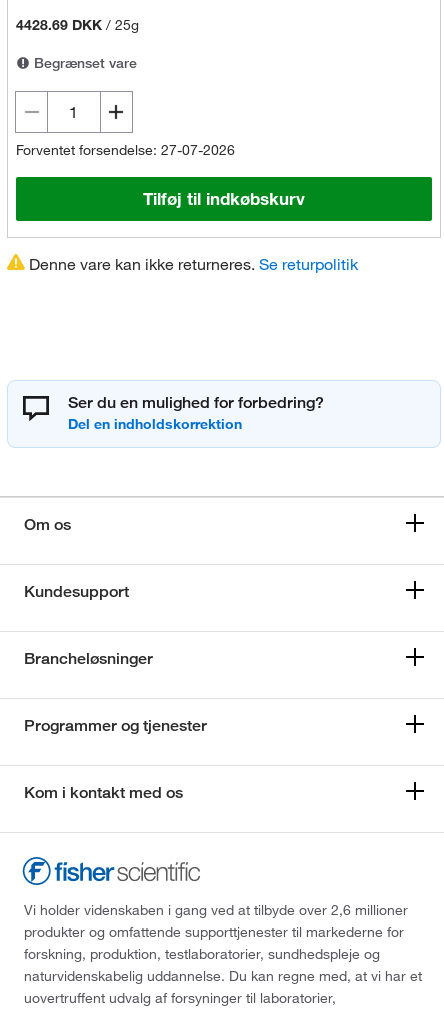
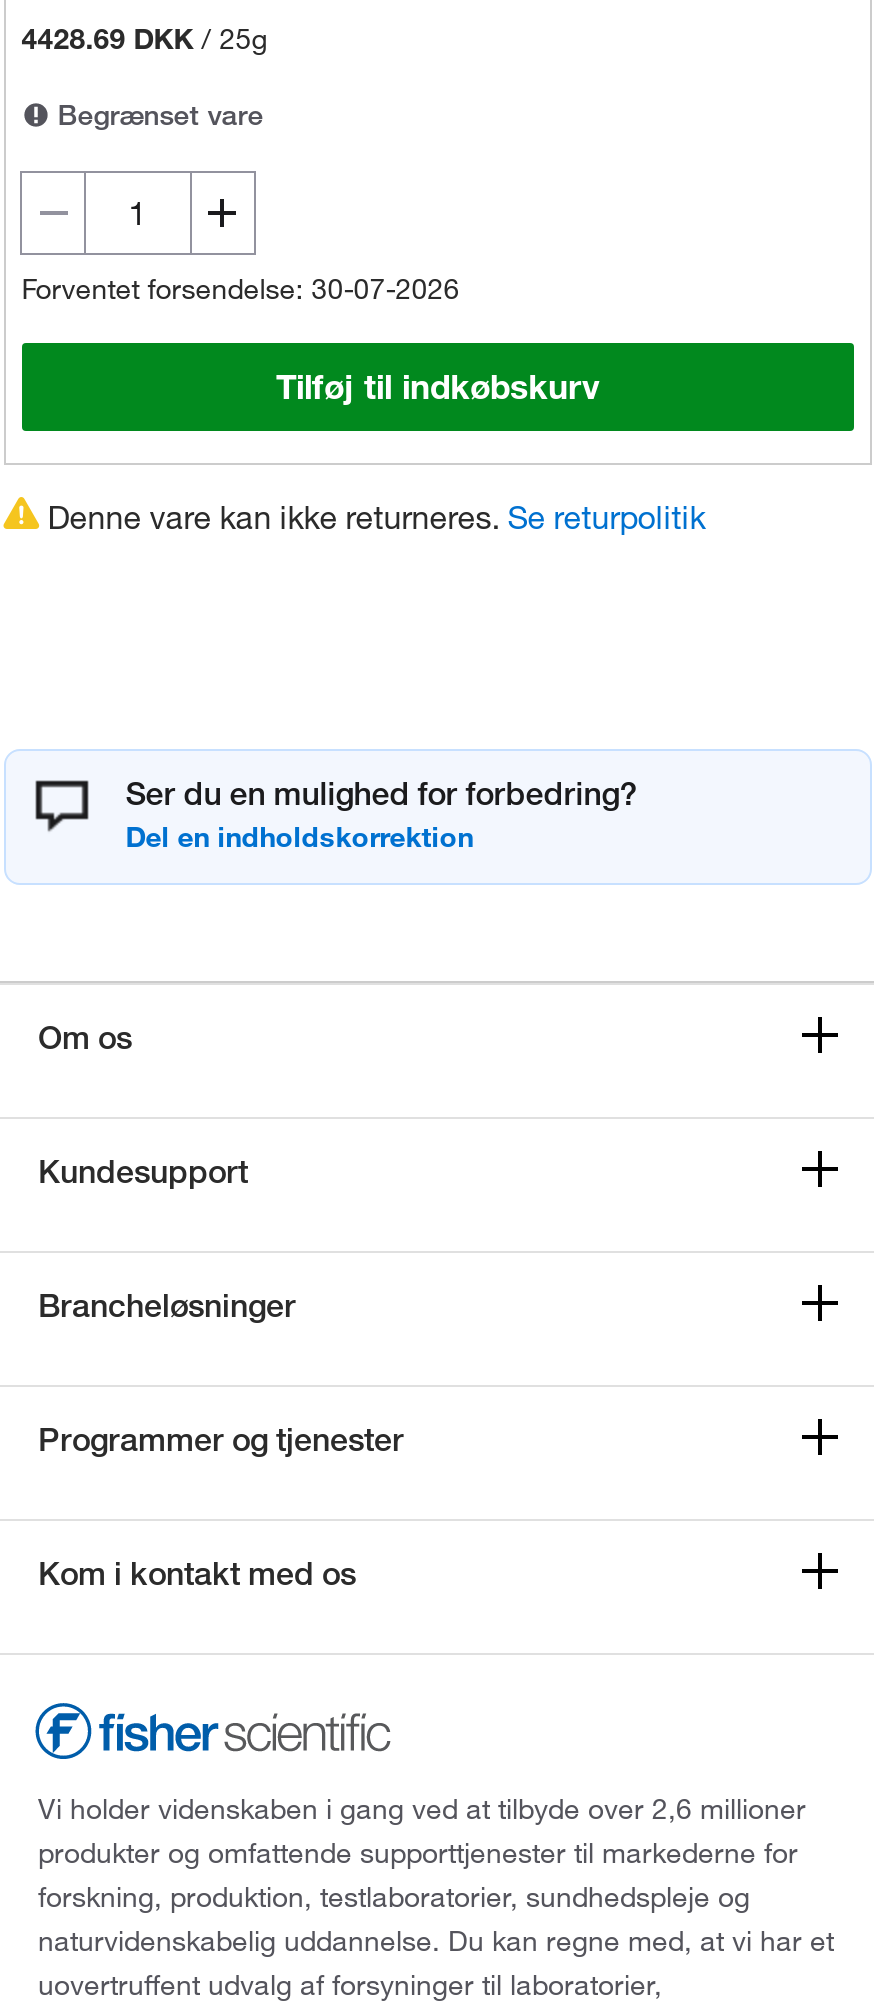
- Forventet forsendelse: 27-07-2026
+ Forventet forsendelse: 30-07-2026
